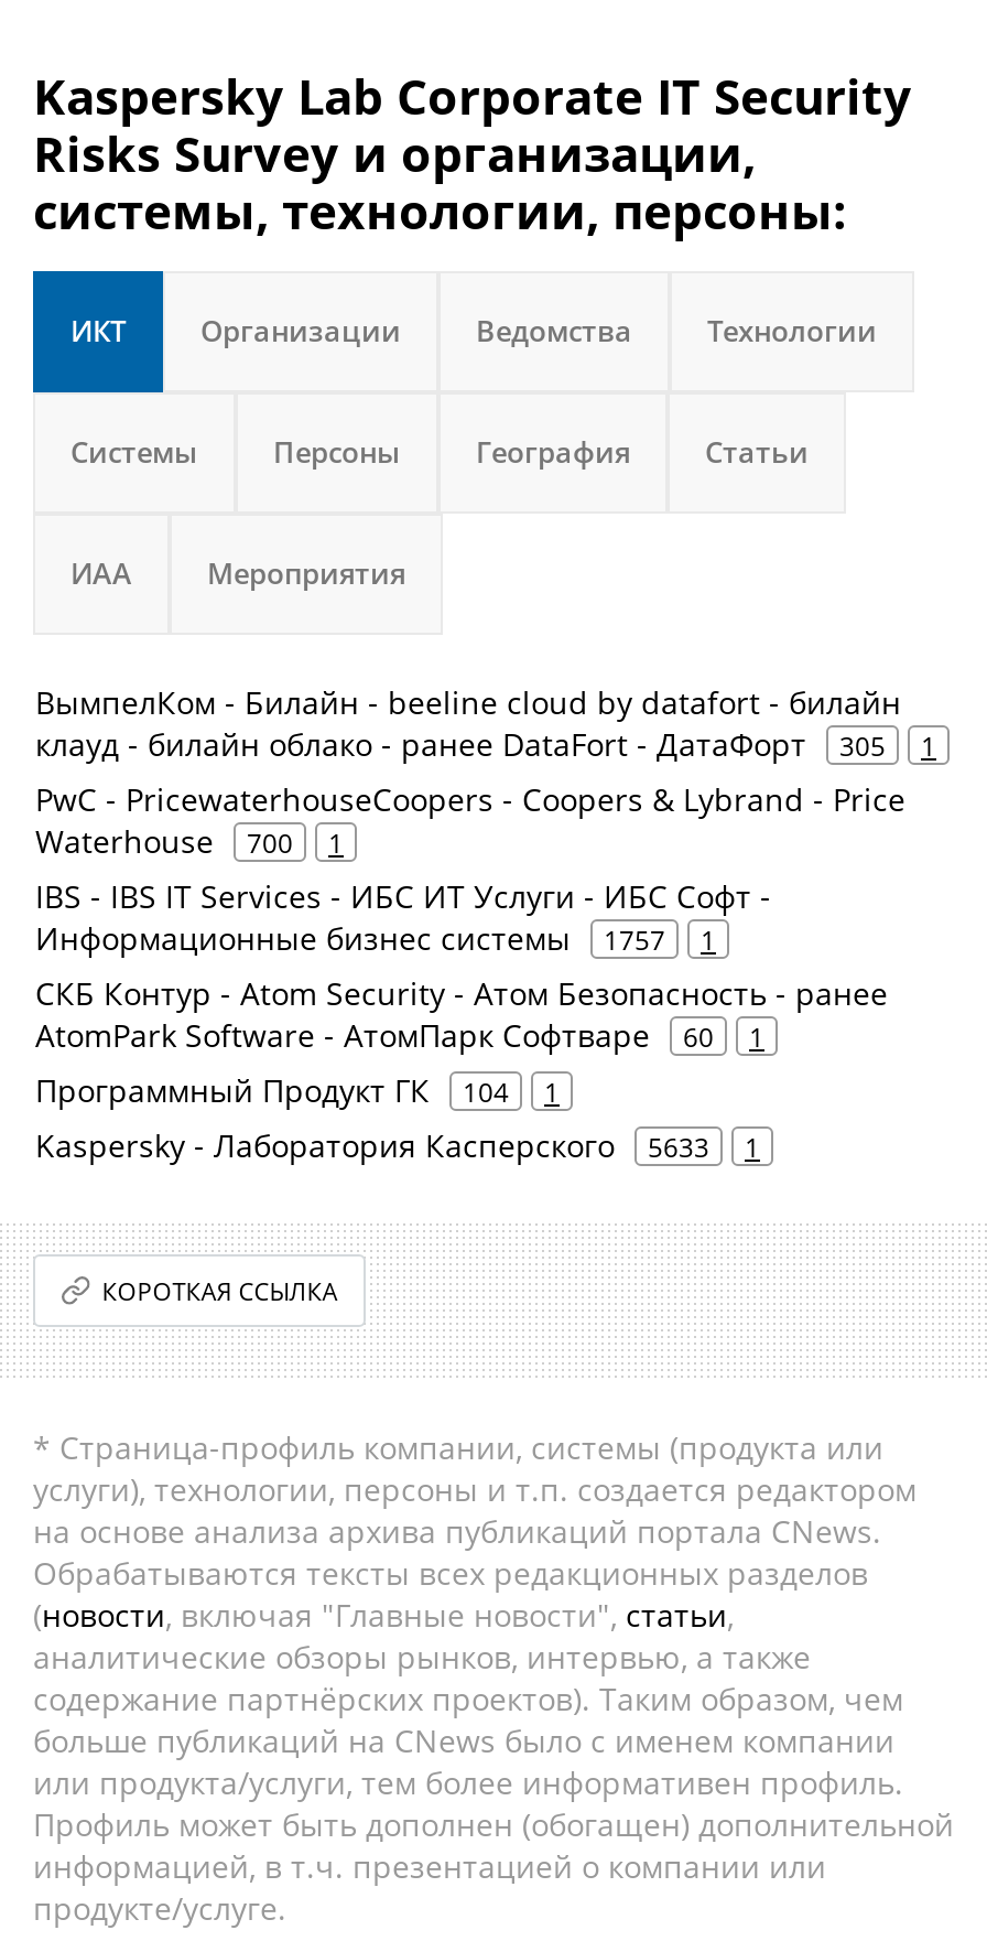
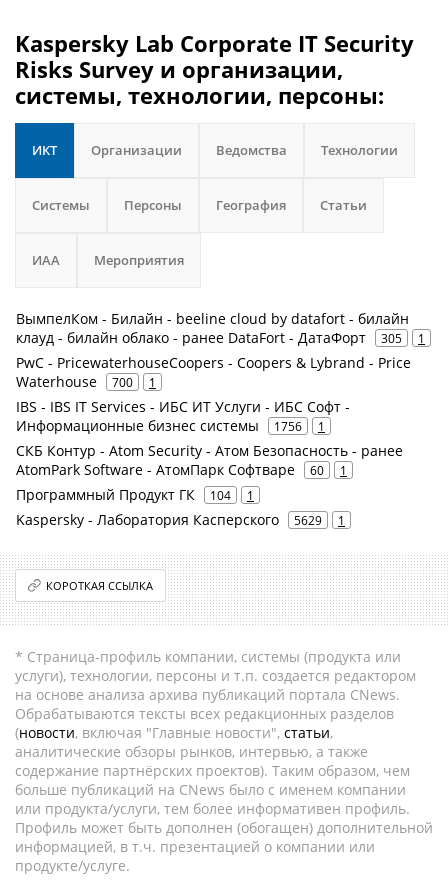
- Информационные бизнес системы 1757 1
+ Информационные бизнес системы 1756 1

- Kaspersky - Лаборатория Касперского 5633 1
+ Kaspersky - Лаборатория Касперского 5629 1
